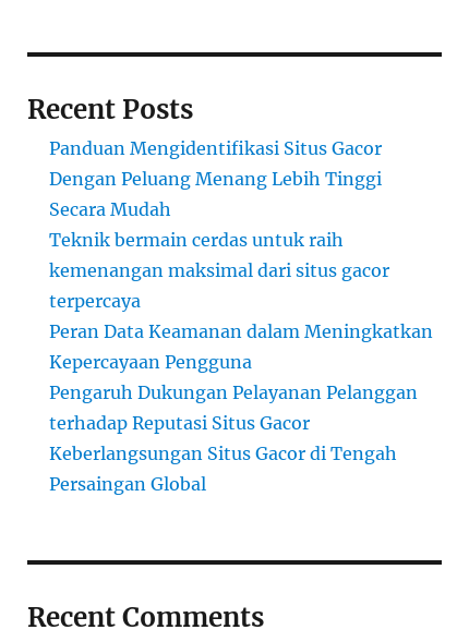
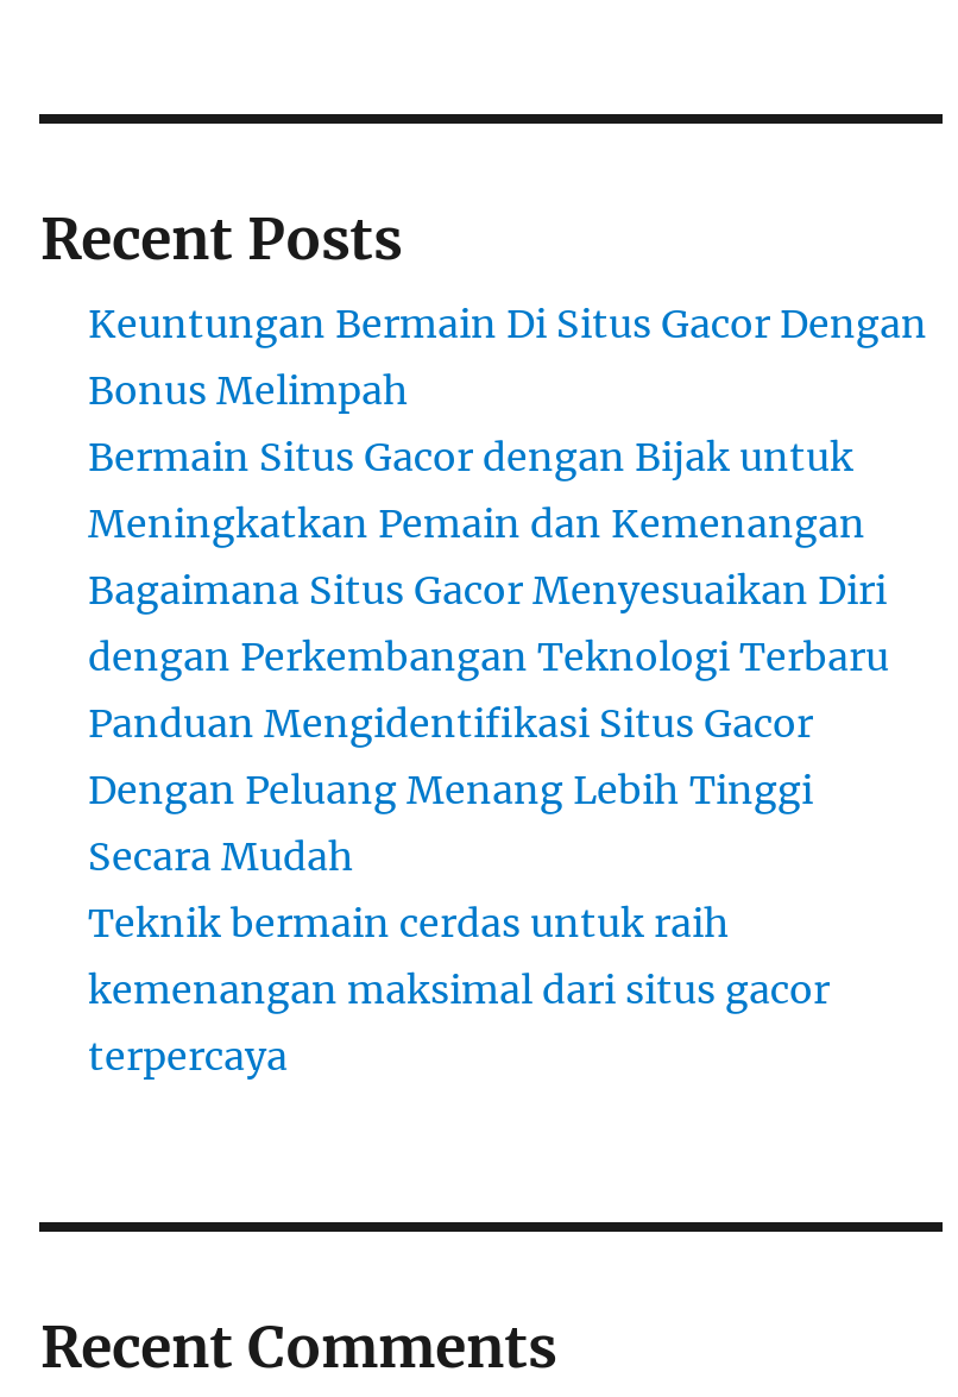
+ Keuntungan Bermain Di Situs Gacor Dengan
+ Bonus Melimpah
+ Bermain Situs Gacor dengan Bijak untuk
+ Meningkatkan Pemain dan Kemenangan
+ Bagaimana Situs Gacor Menyesuaikan Diri
+ dengan Perkembangan Teknologi Terbaru

moved down: Panduan Mengidentifikasi Situs Gacor | Dengan Peluang Menang Lebih Tinggi | Secara Mudah | Teknik bermain cerdas untuk raih | kemenangan maksimal dari situs gacor | terpercaya

- Peran Data Keamanan dalam Meningkatkan
- Kepercayaan Pengguna
- Pengaruh Dukungan Pelayanan Pelanggan
- terhadap Reputasi Situs Gacor
- Keberlangsungan Situs Gacor di Tengah
- Persaingan Global
